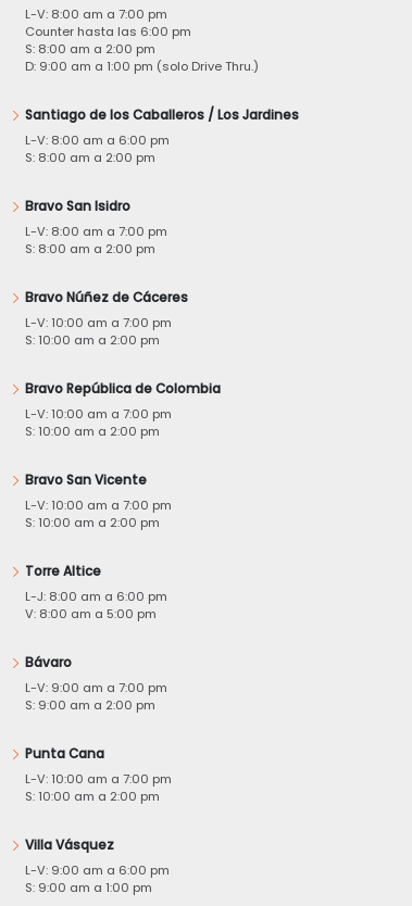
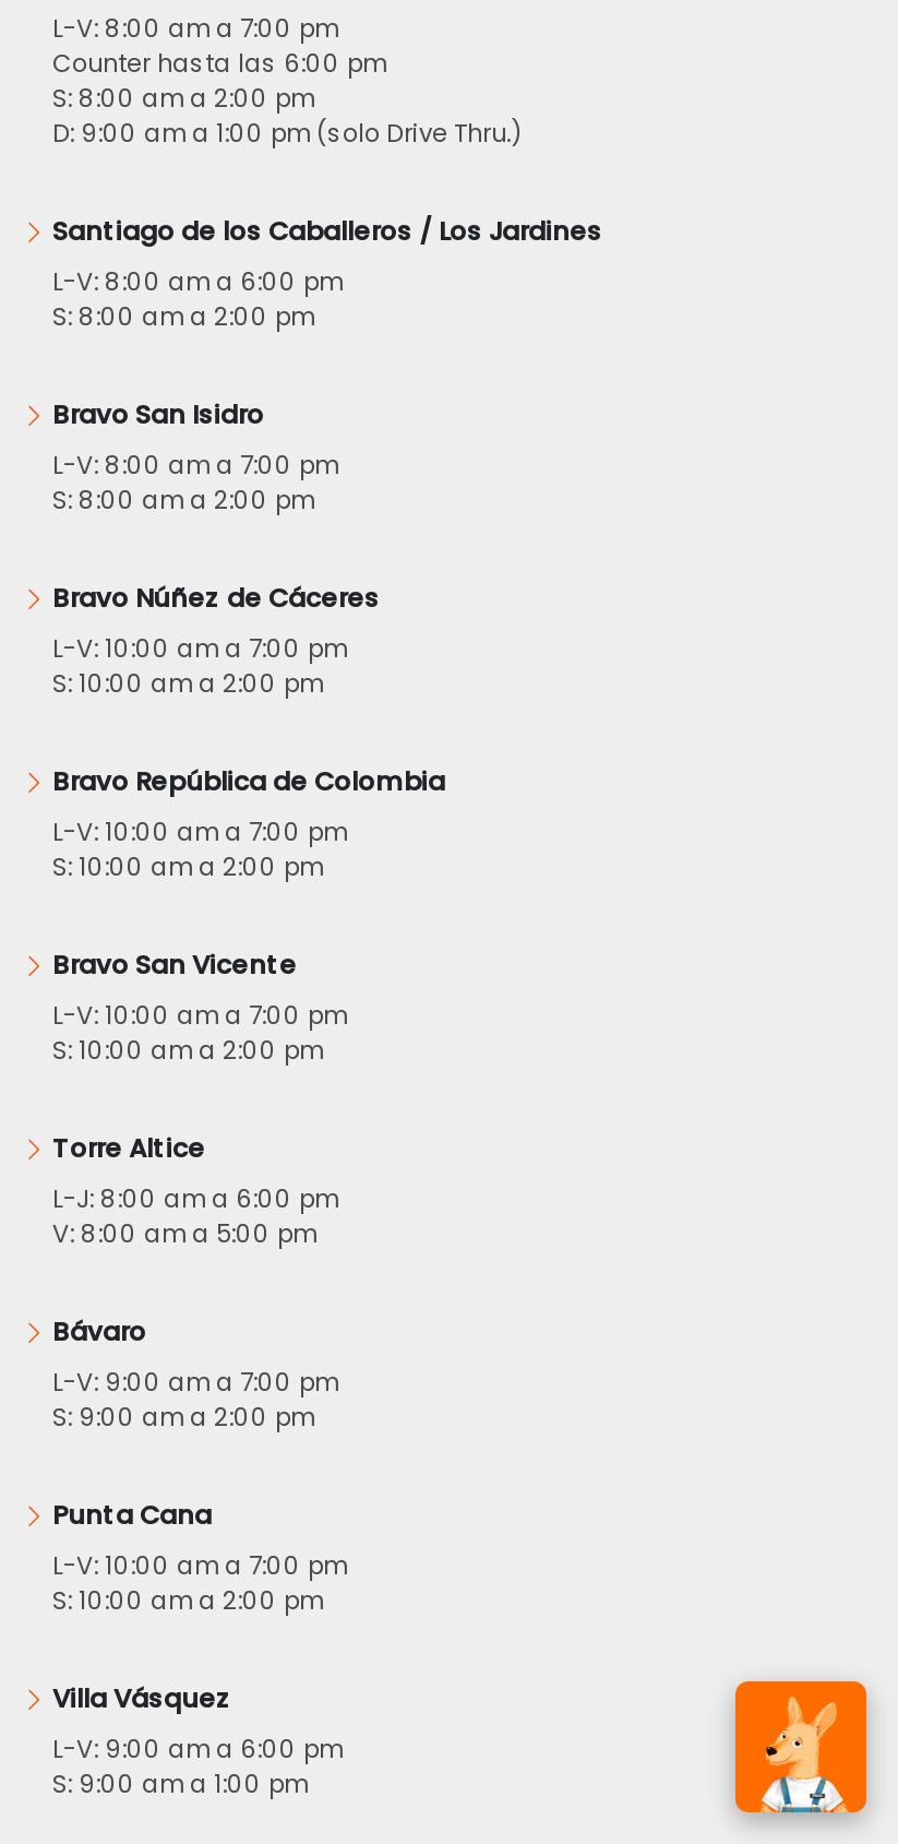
+ [image]
